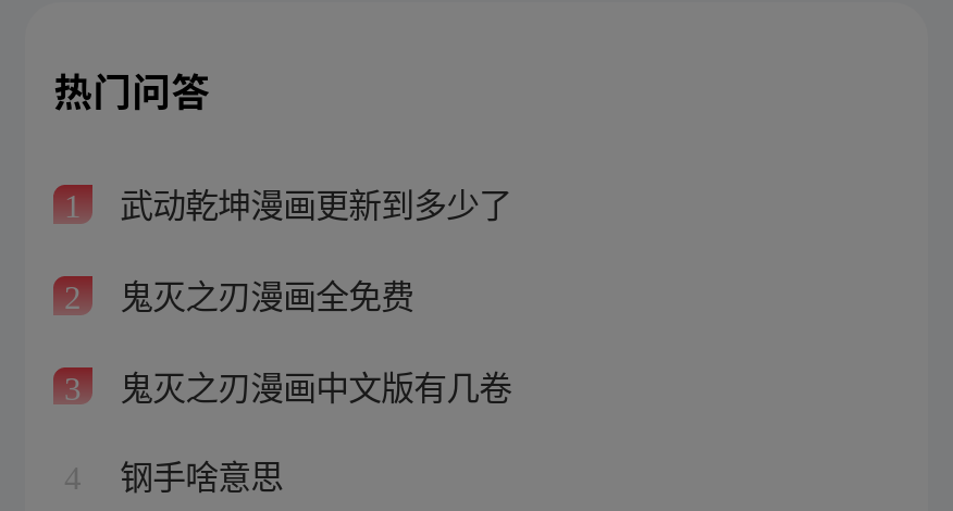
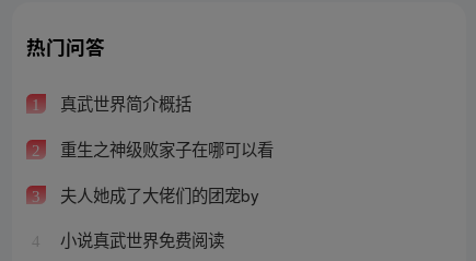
- 武动乾坤漫画更新到多少了
+ 真武世界简介概括

- 鬼灭之刃漫画全免费
+ 重生之神级败家子在哪可以看

- 鬼灭之刃漫画中文版有几卷
+ 夫人她成了大佬们的团宠by

- 钢手啥意思
+ 小说真武世界免费阅读
